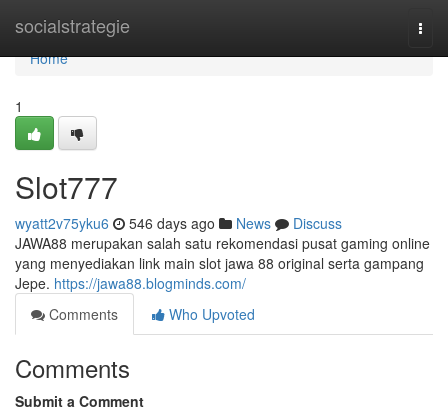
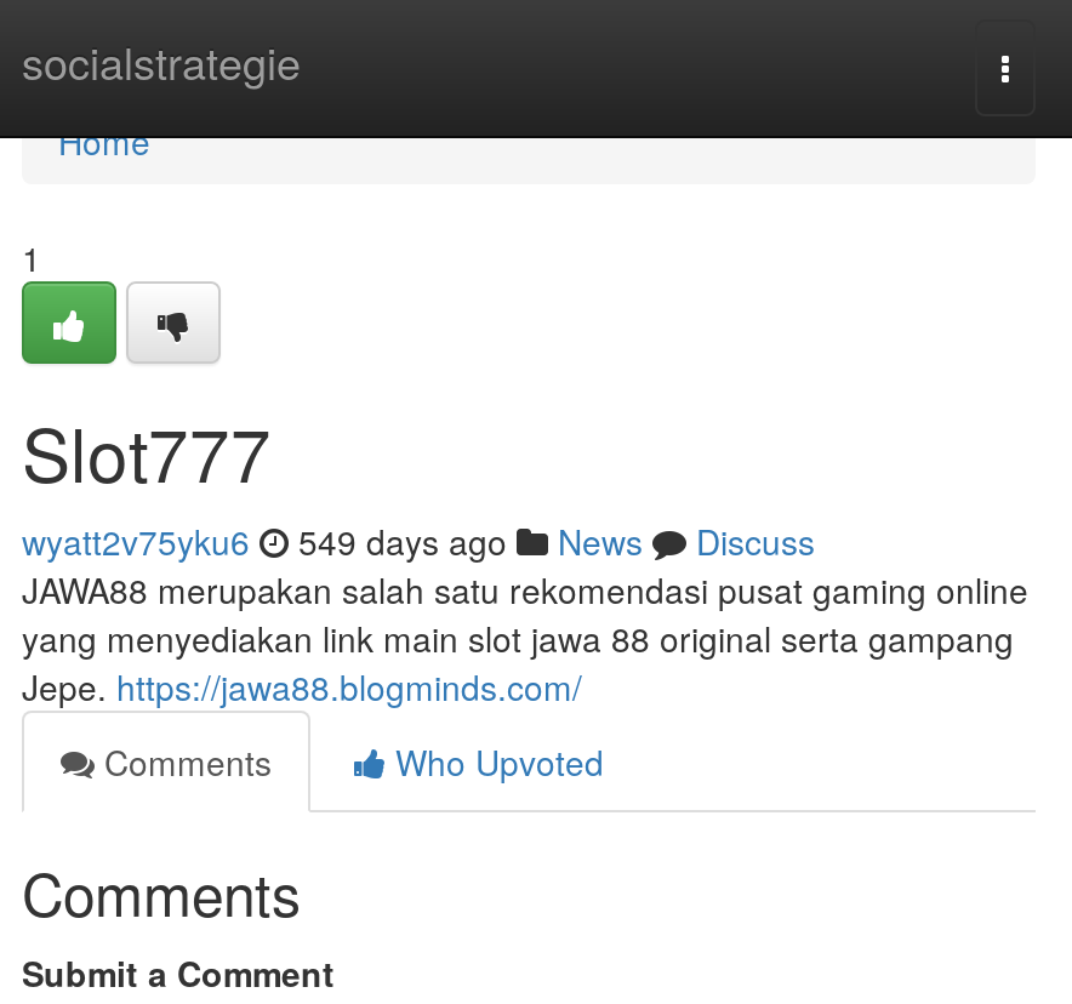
- wyatt2v75yku6 546 days ago News Discuss
+ wyatt2v75yku6 549 days ago News Discuss
